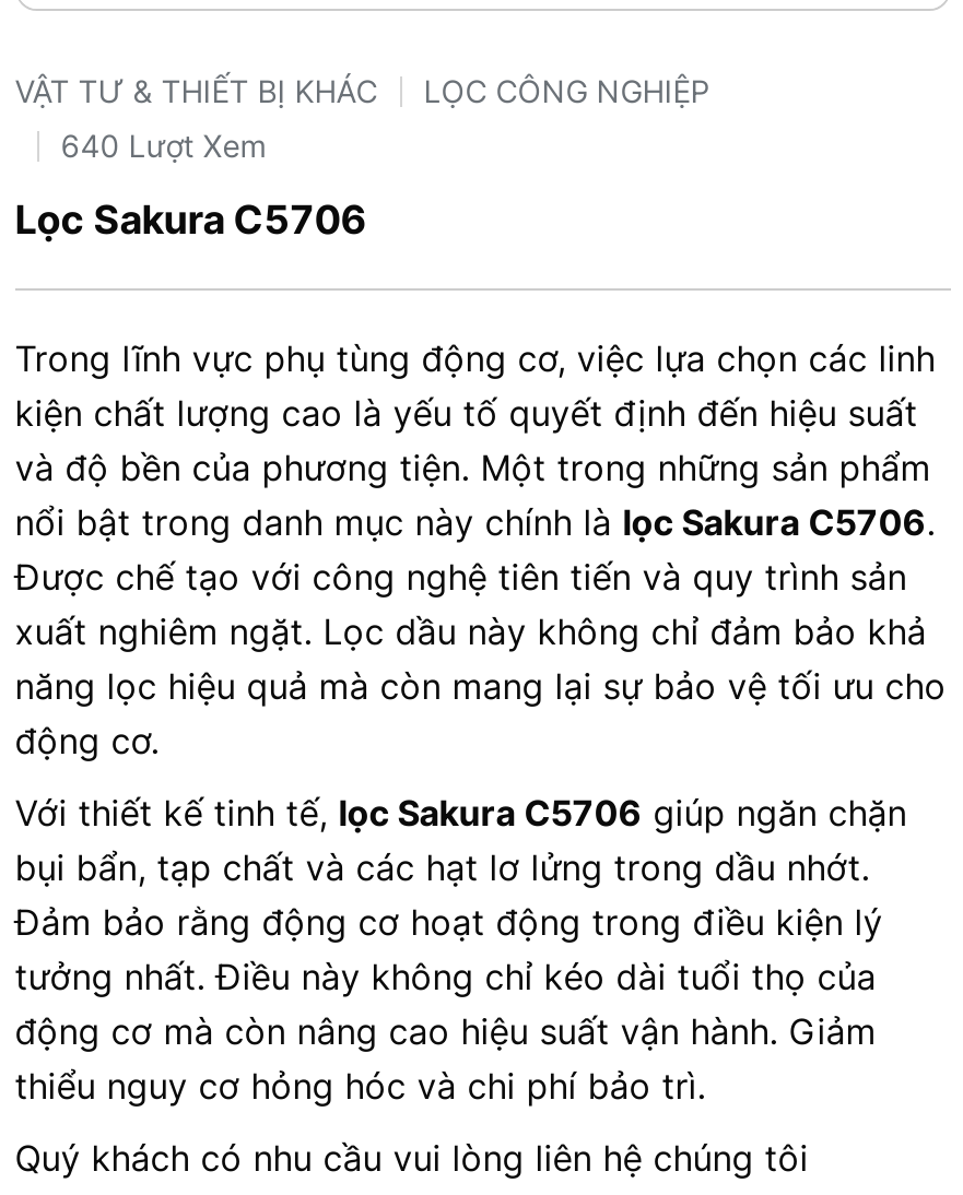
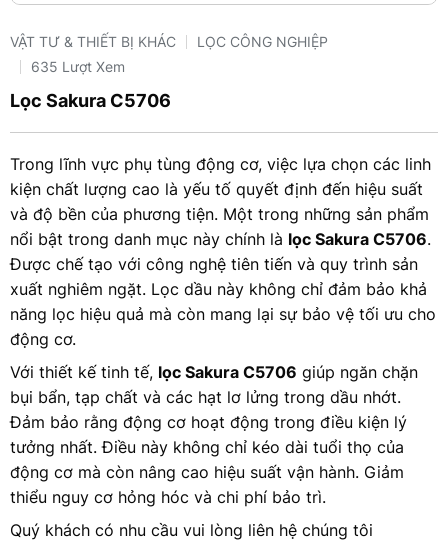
- 640 Lượt Xem
+ 635 Lượt Xem
